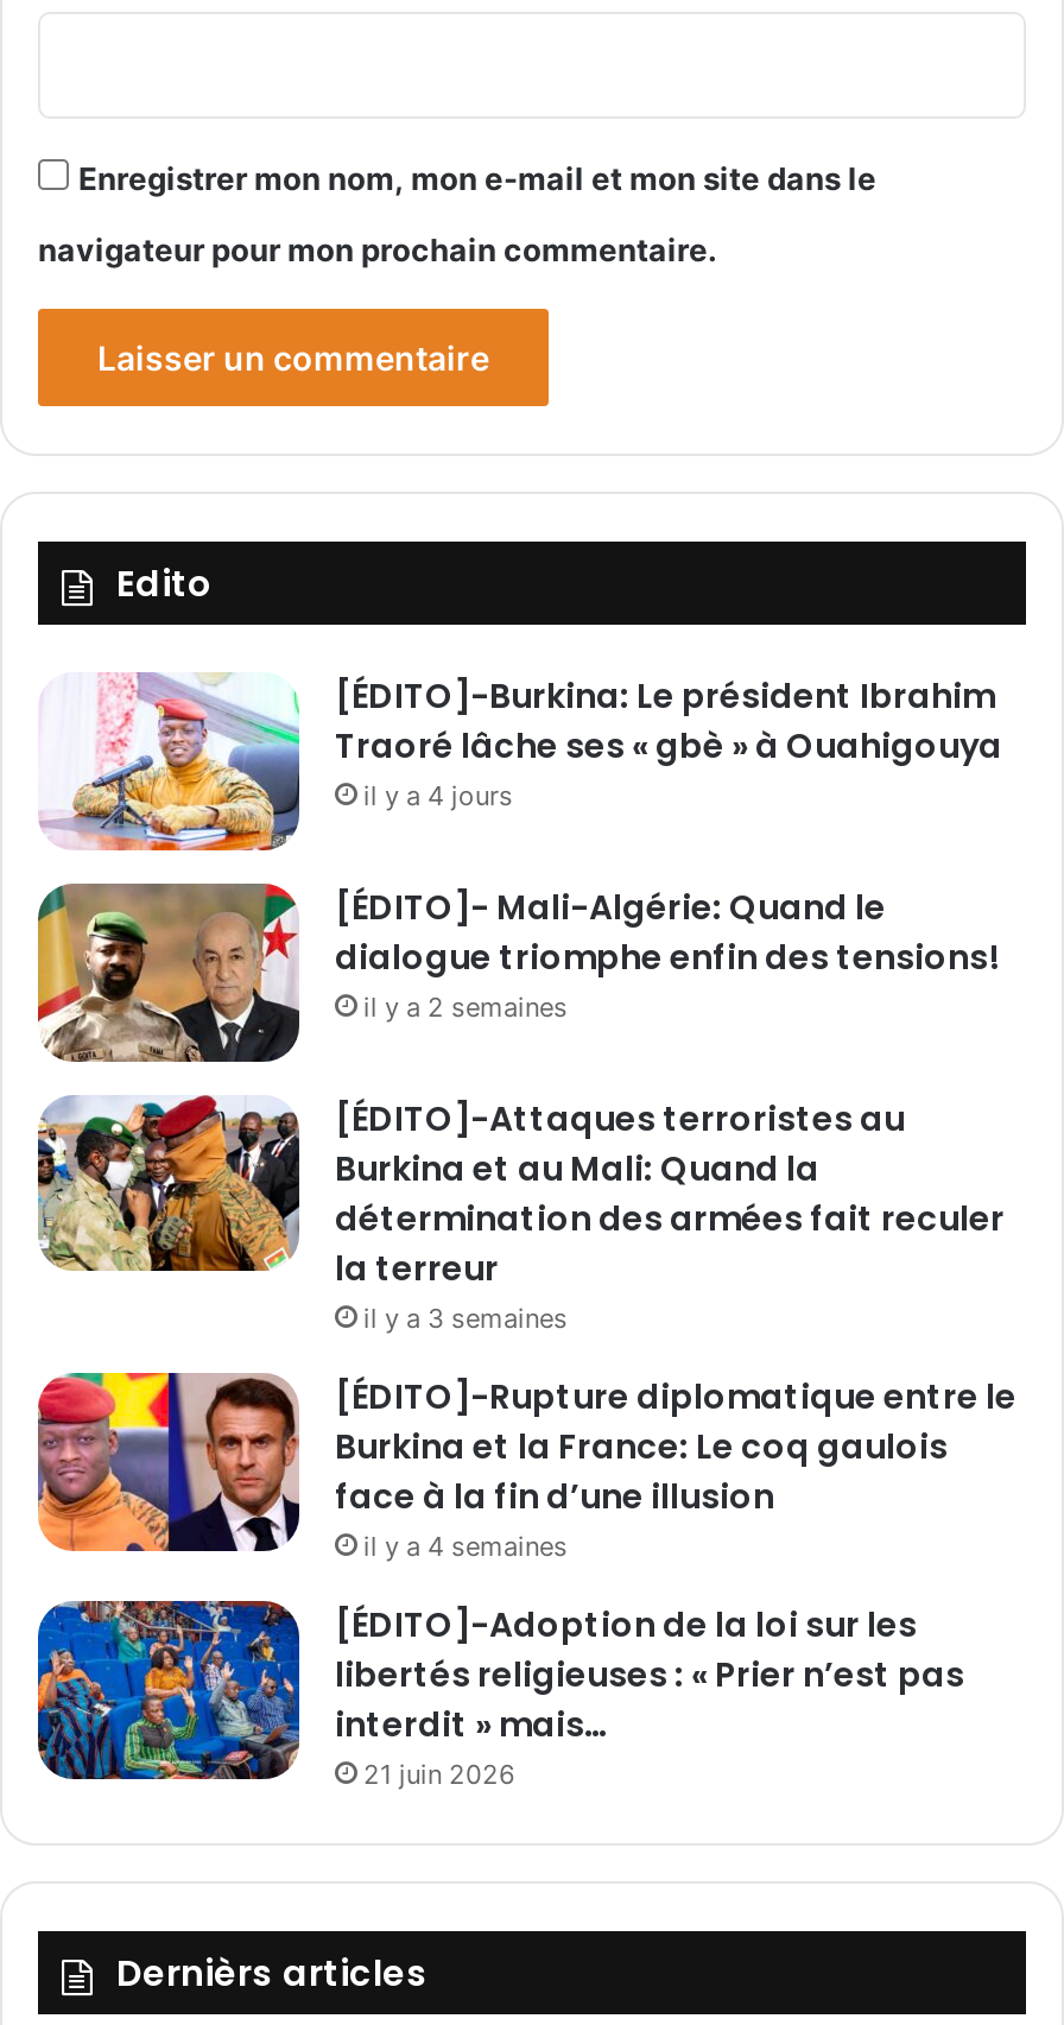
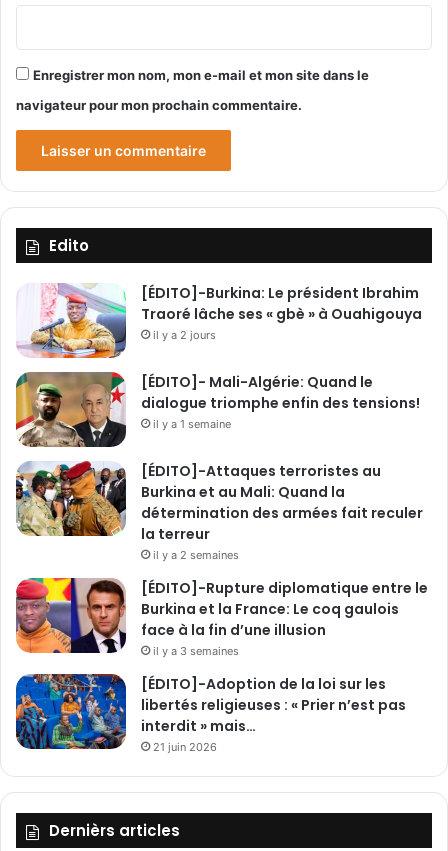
- il y a 4 jours
+ il y a 2 jours

moved down: il y a 2 semaines

+ il y a 1 semaine

moved down: il y a 3 semaines

- il y a 4 semaines
